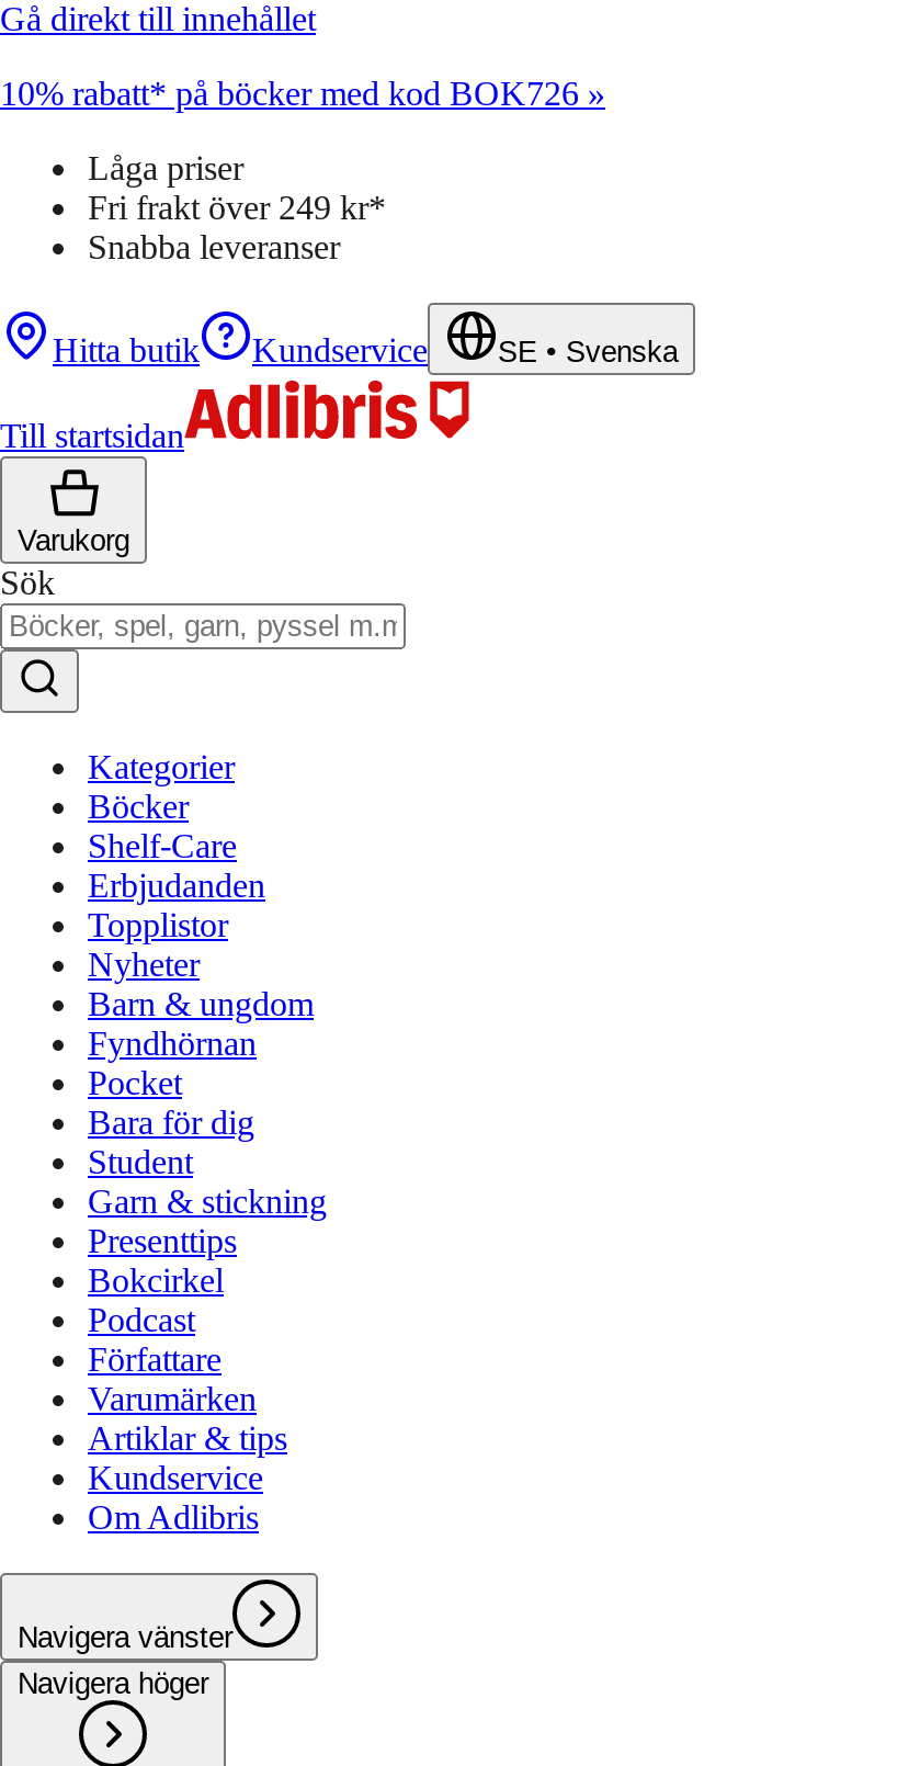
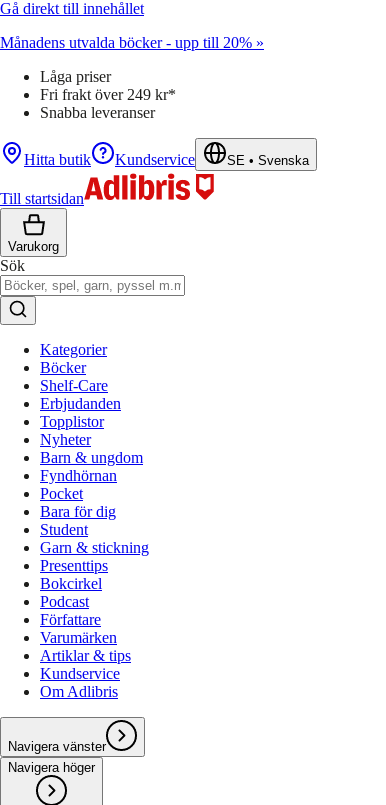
- 10% rabatt* på böcker med kod BOK726 »
+ Månadens utvalda böcker - upp till 20% »
